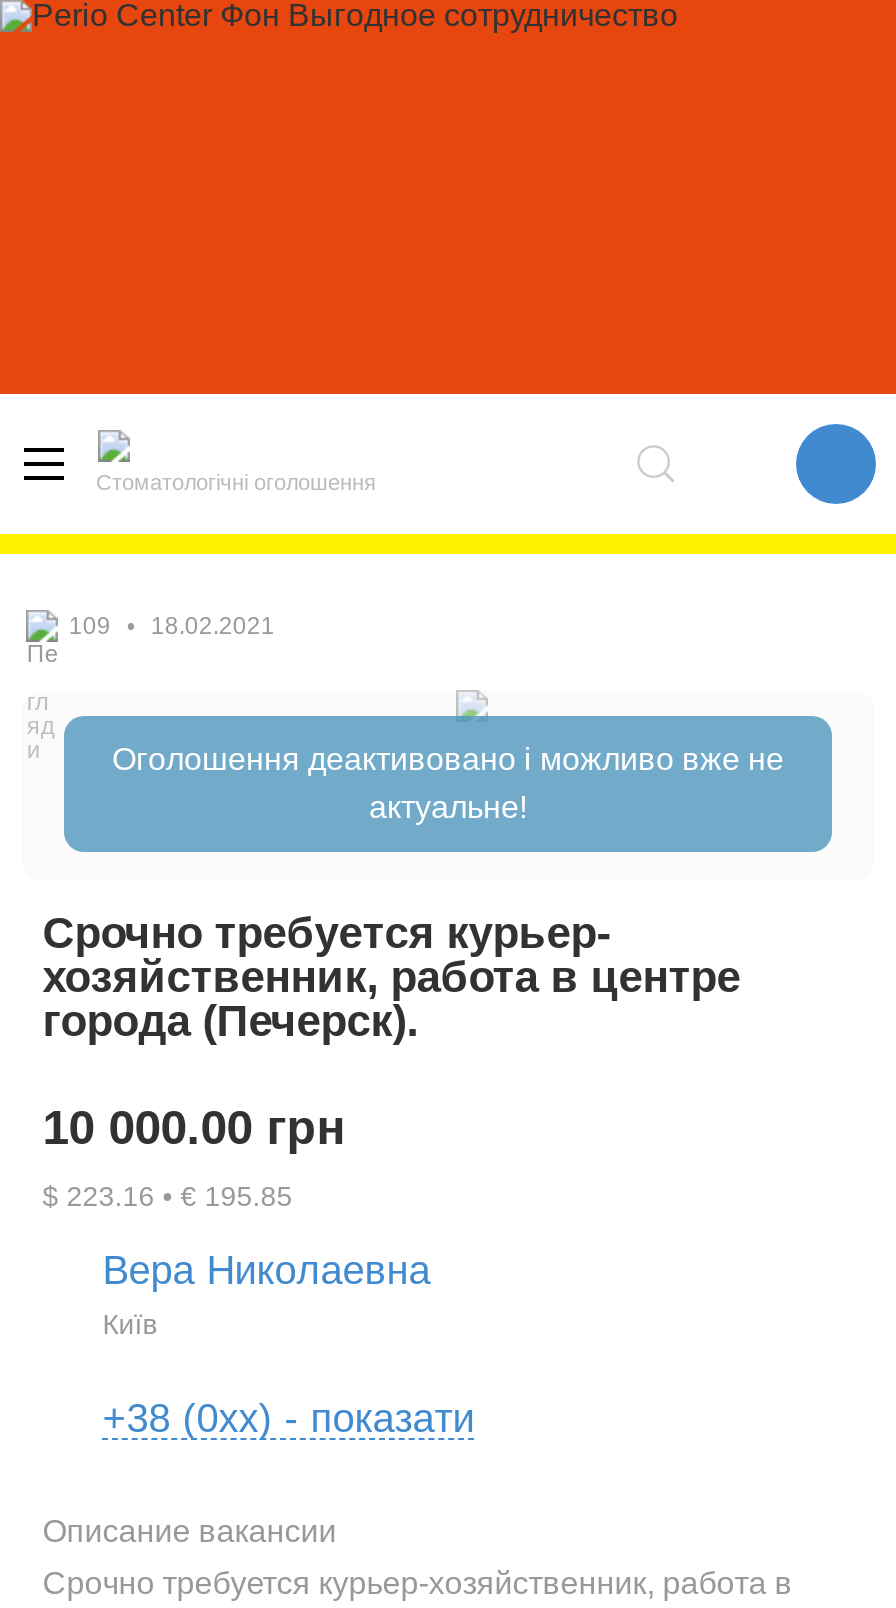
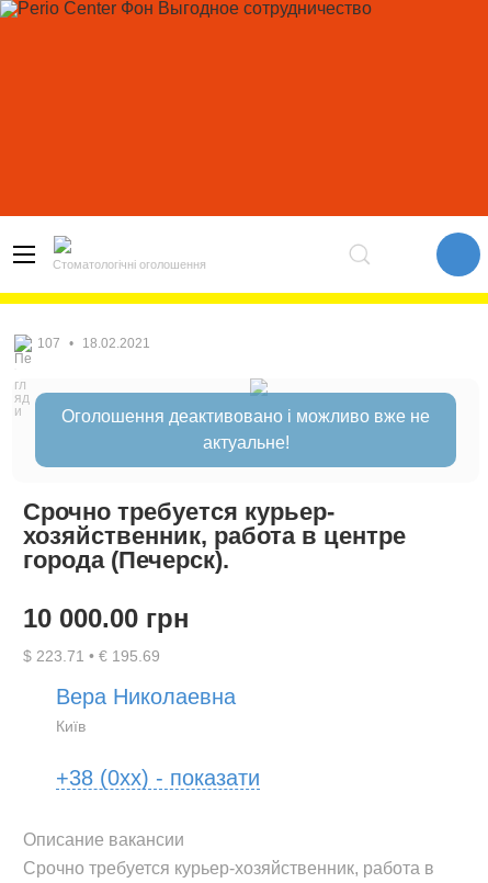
- 109 • 18.02.2021
+ 107 • 18.02.2021

- $ 223.16 • € 195.85
+ $ 223.71 • € 195.69
